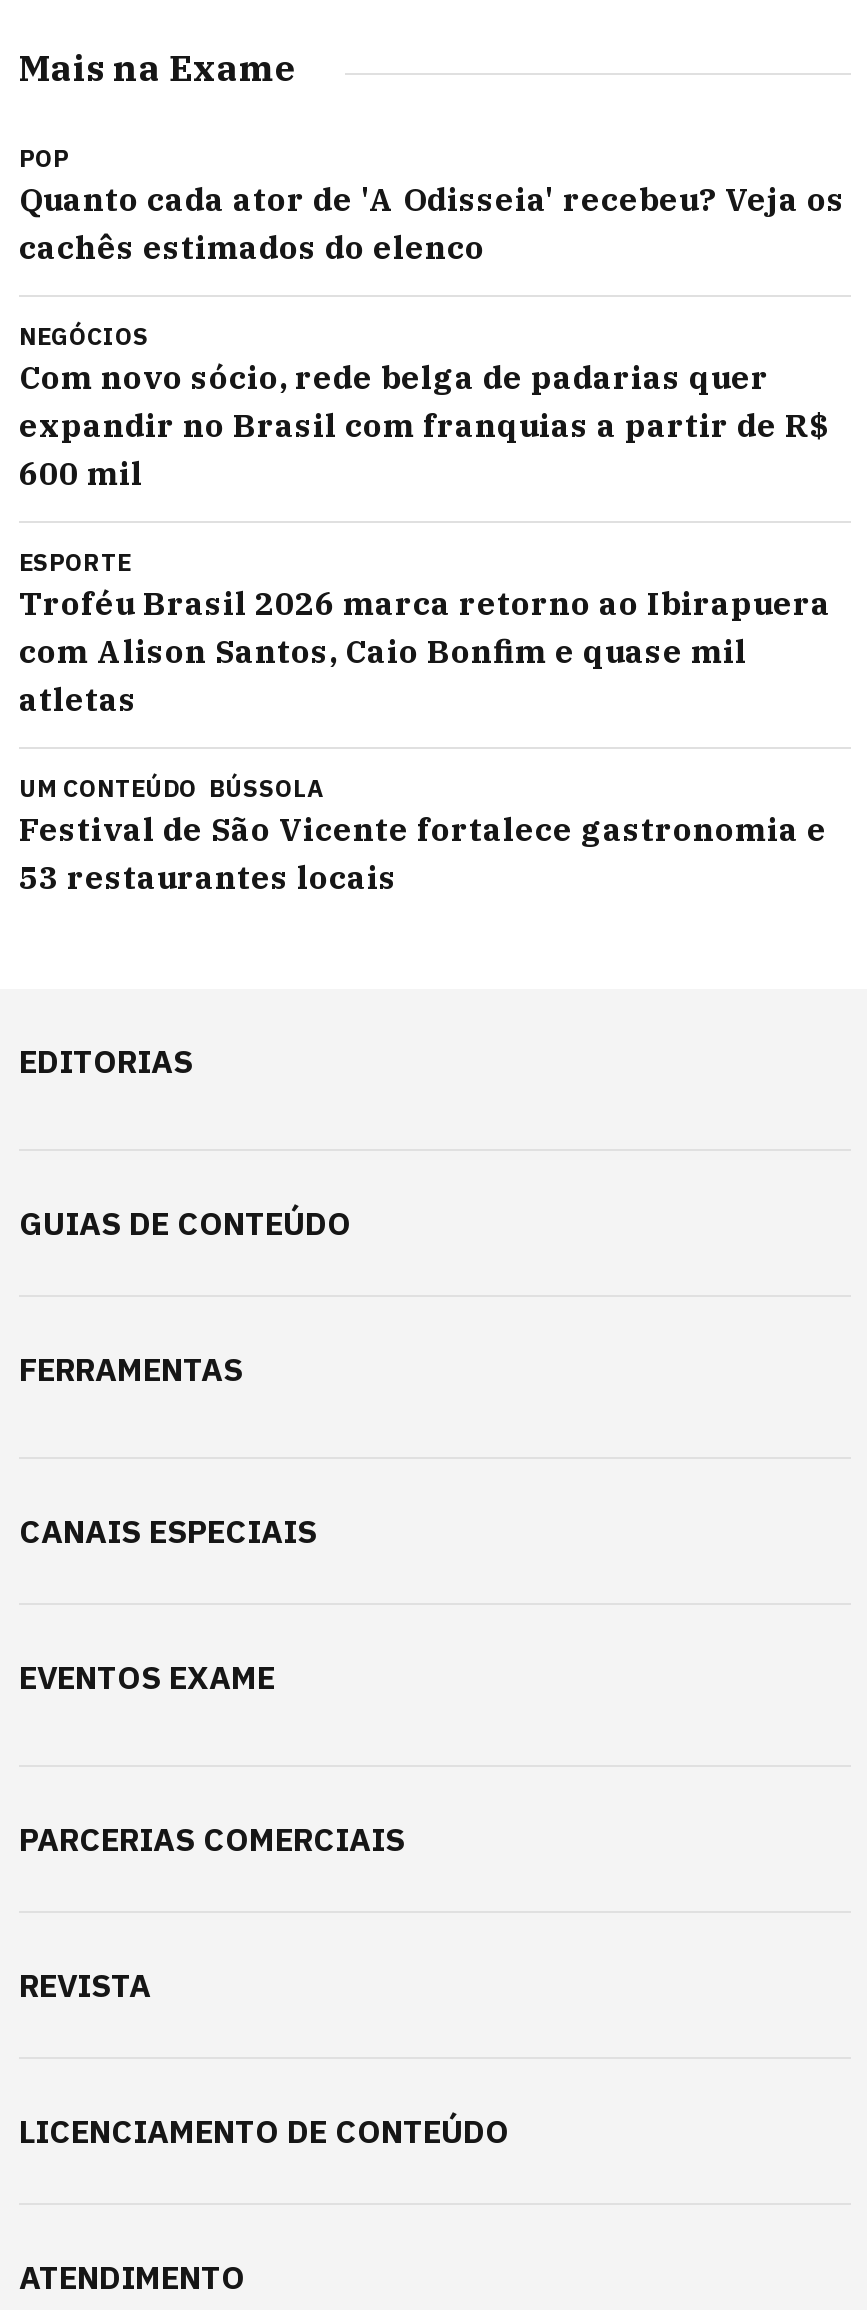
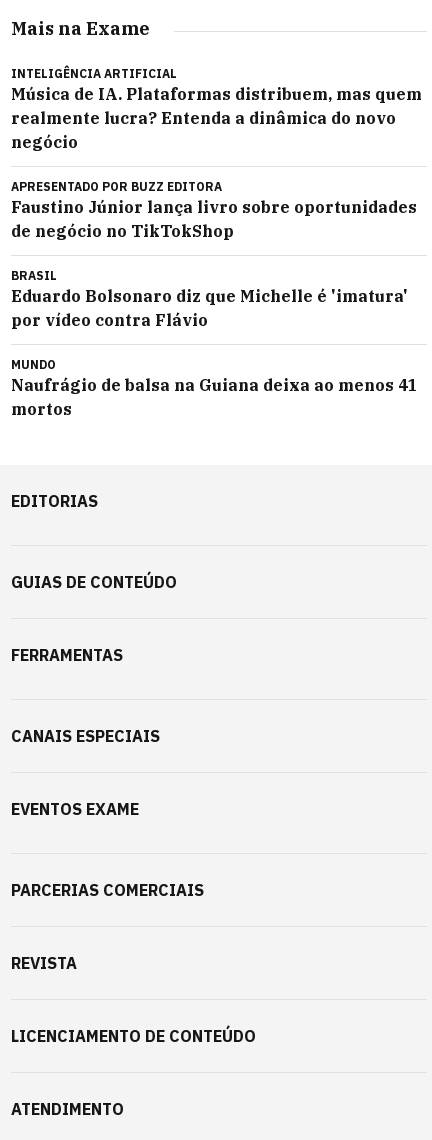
- POP
- Quanto cada ator de 'A Odisseia' recebeu? Veja os
- cachês estimados do elenco
+ INTELIGÊNCIA ARTIFICIAL
+ Música de IA. Plataformas distribuem, mas quem
+ realmente lucra? Entenda a dinâmica do novo
+ negócio

- NEGÓCIOS
- Com novo sócio, rede belga de padarias quer
- expandir no Brasil com franquias a partir de R$
- 600 mil
+ APRESENTADO POR BUZZ EDITORA
+ Faustino Júnior lança livro sobre oportunidades
+ de negócio no TikTokShop

- ESPORTE
- Troféu Brasil 2026 marca retorno ao Ibirapuera
- com Alison Santos, Caio Bonfim e quase mil
- atletas
+ BRASIL
+ Eduardo Bolsonaro diz que Michelle é 'imatura'
+ por vídeo contra Flávio

- UM CONTEÚDO BÚSSOLA
- Festival de São Vicente fortalece gastronomia e
- 53 restaurantes locais
+ MUNDO
+ Naufrágio de balsa na Guiana deixa ao menos 41
+ mortos
